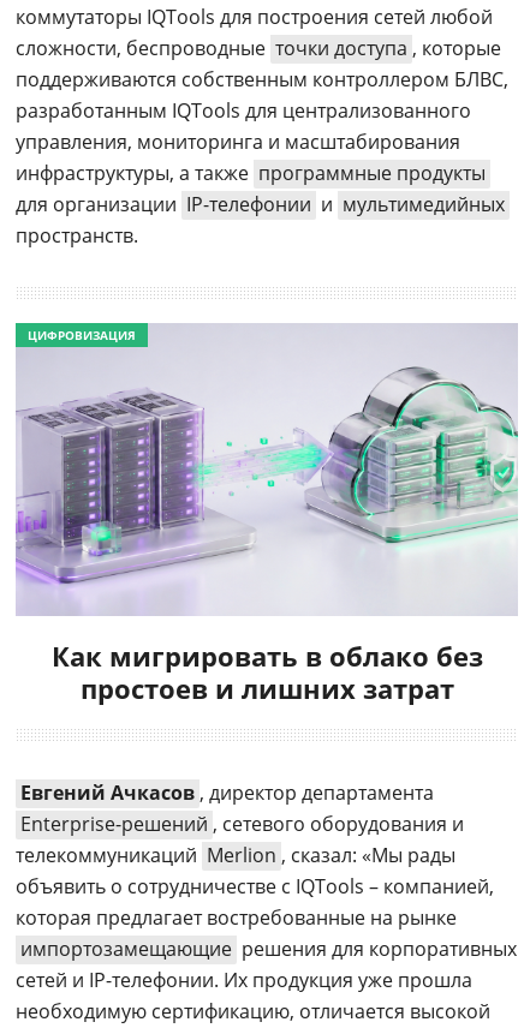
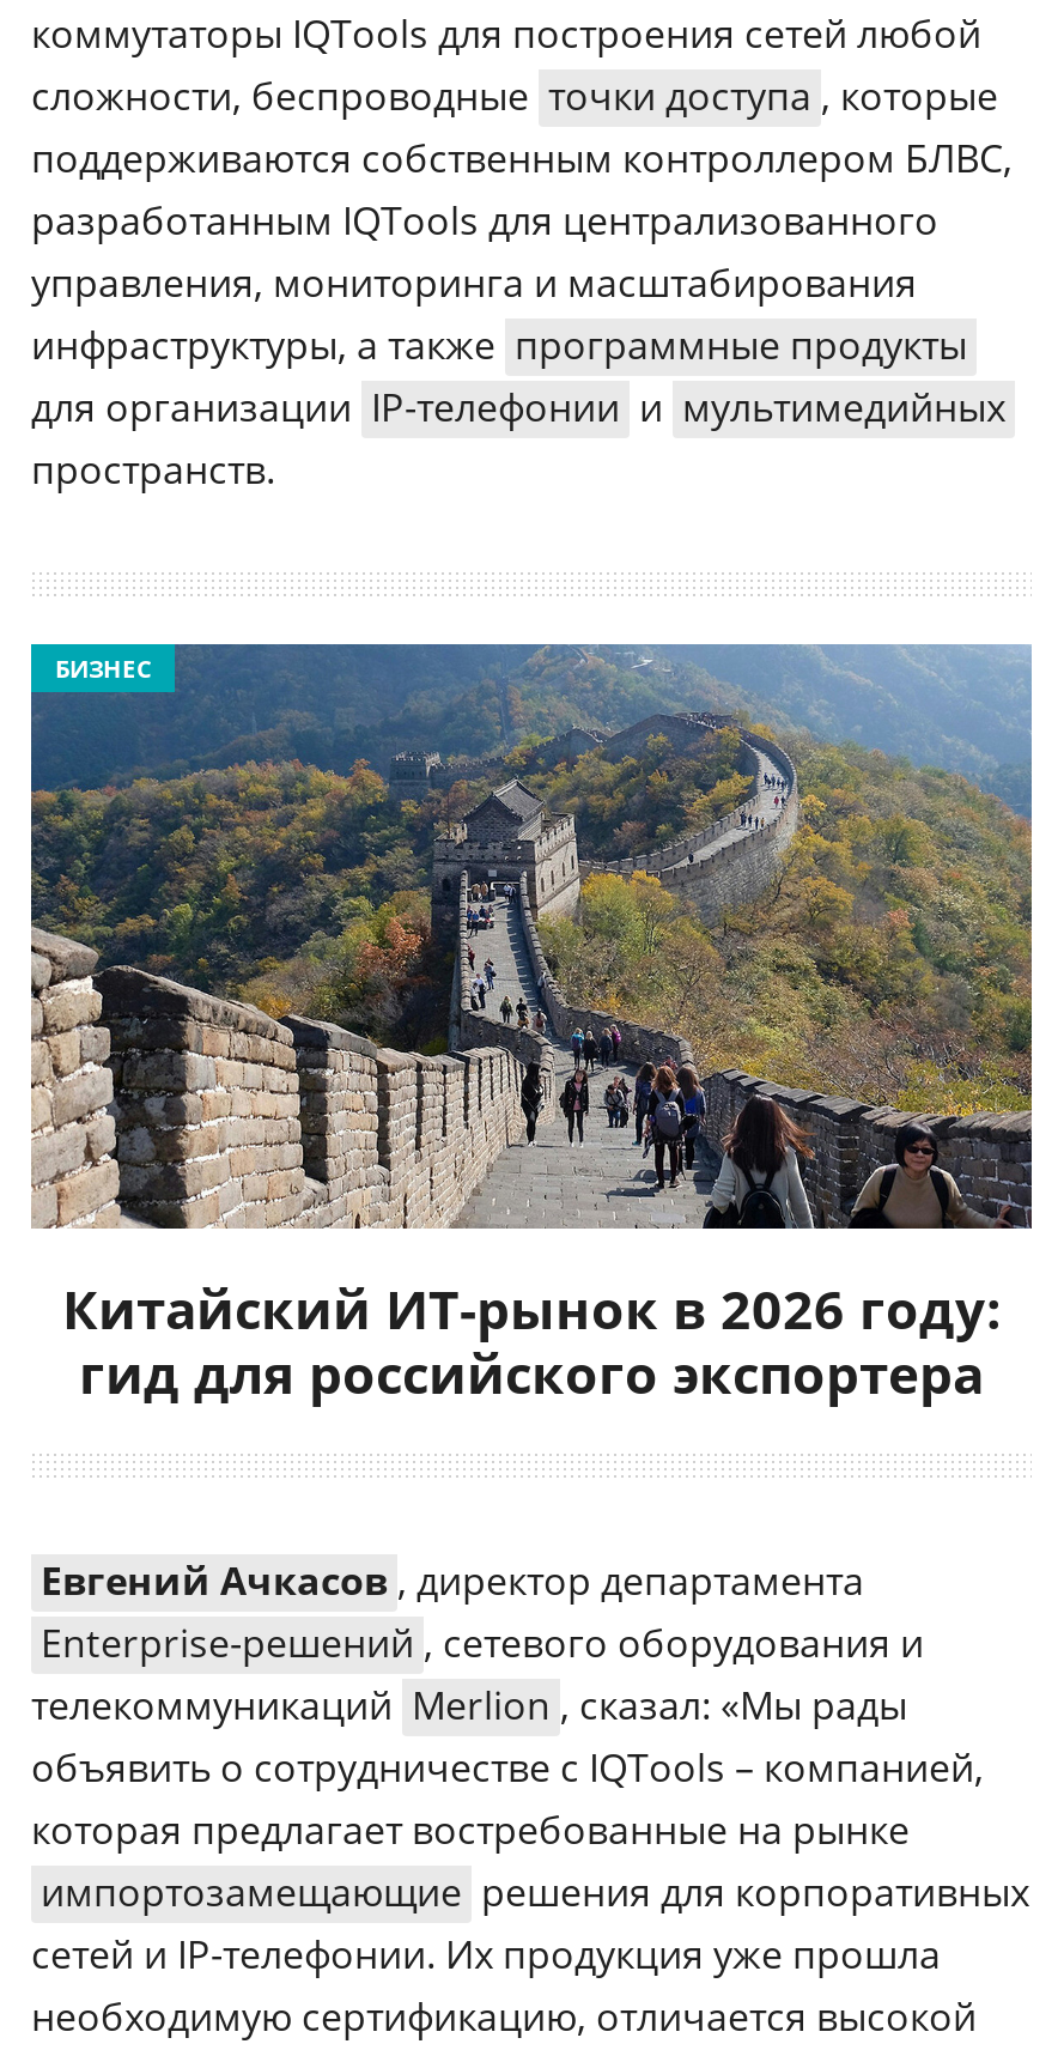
- [image]
- ЦИФРОВИЗАЦИЯ
+ [image]
+ БИЗНЕС

- Как мигрировать в облако без
- простоев и лишних затрат
+ Китайский ИТ-рынок в 2026 году:
+ гид для российского экспортера
